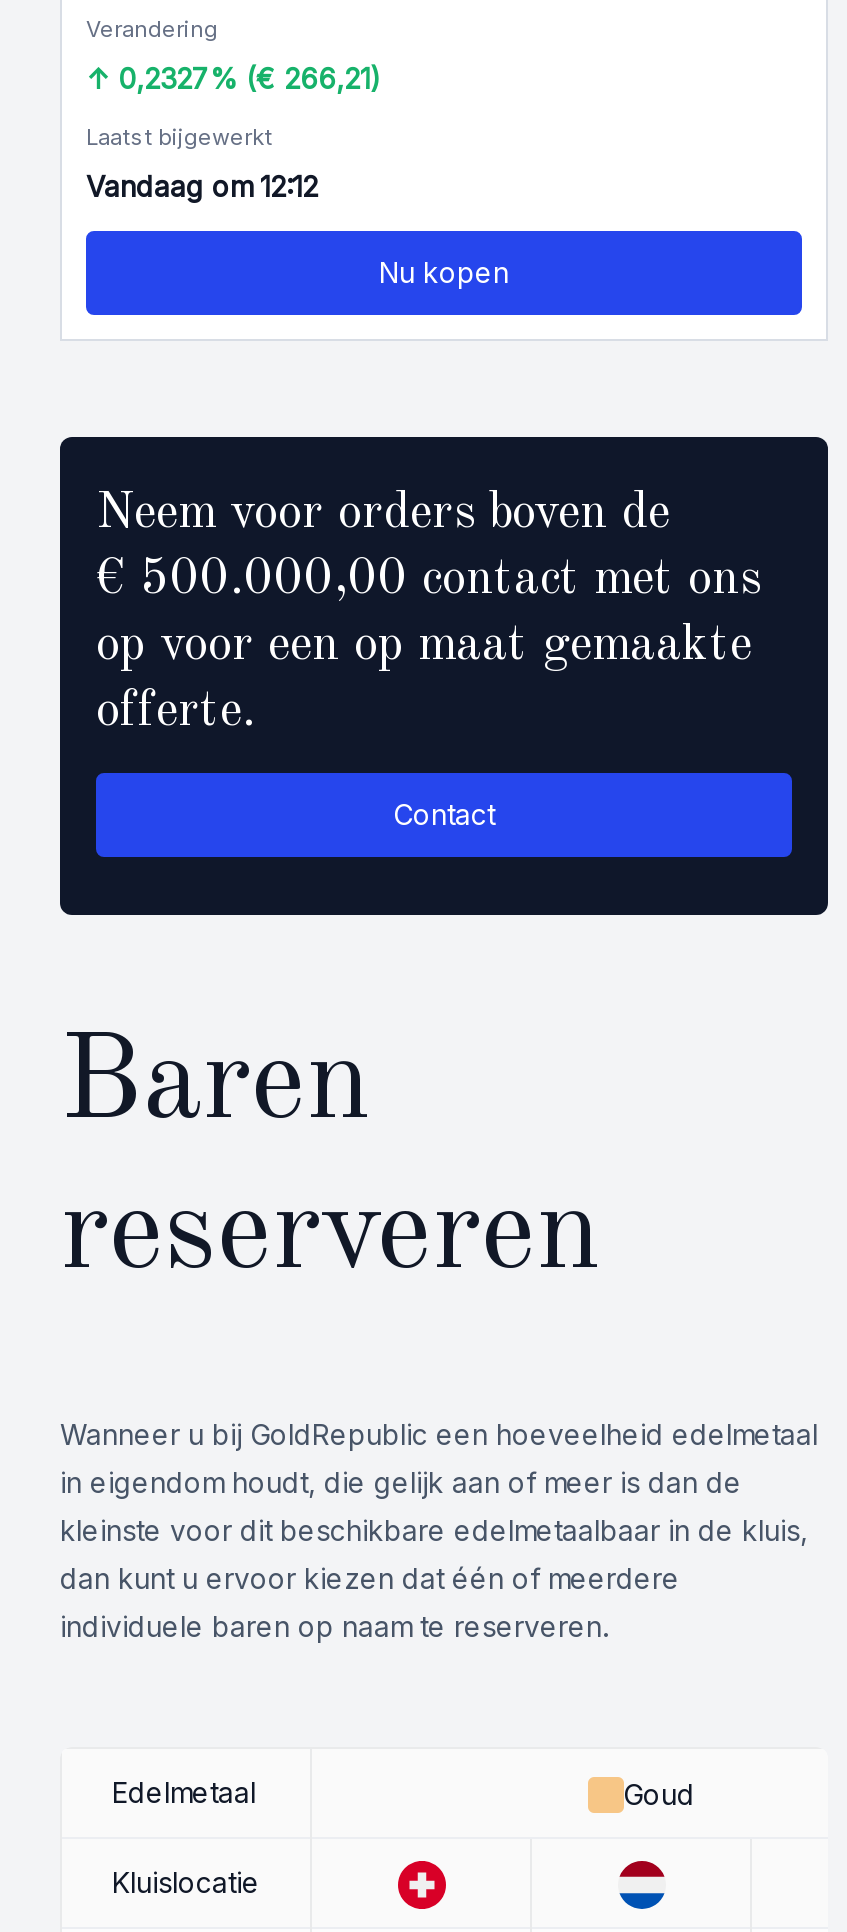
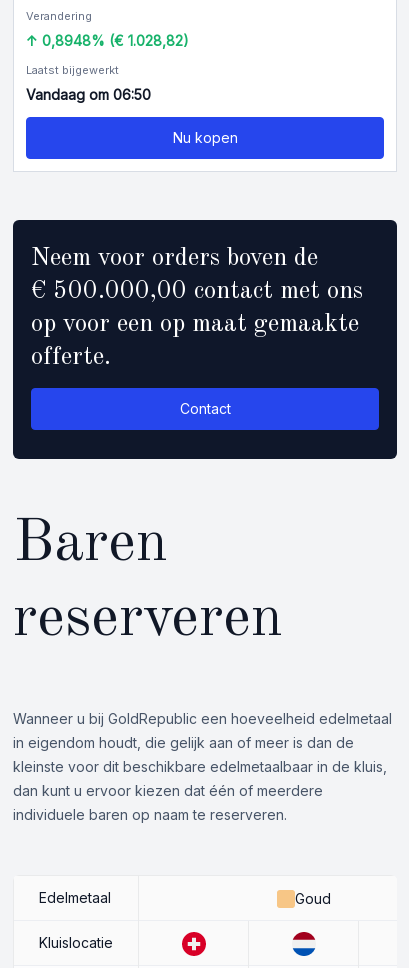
- 0,2327% (€ 266,21)
+ 0,8948% (€ 1.028,82)

- Vandaag om 12:12
+ Vandaag om 06:50
